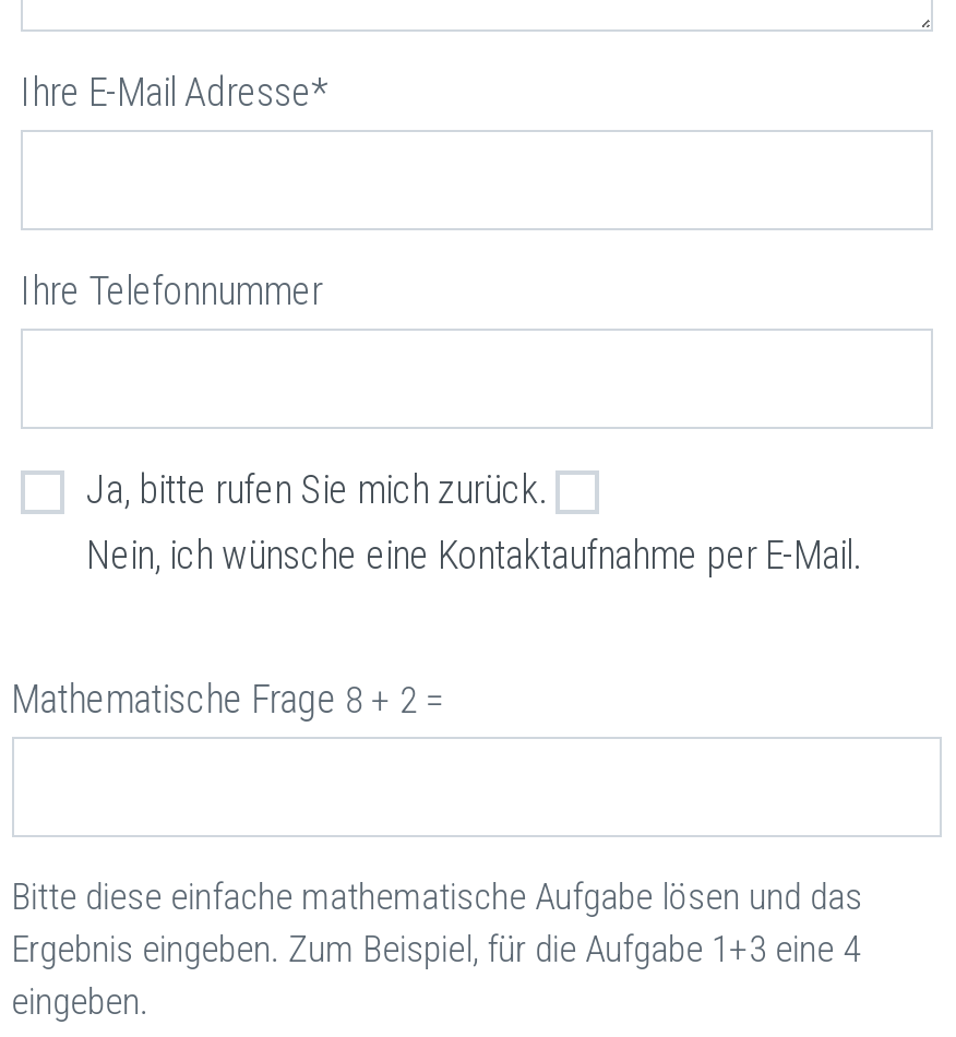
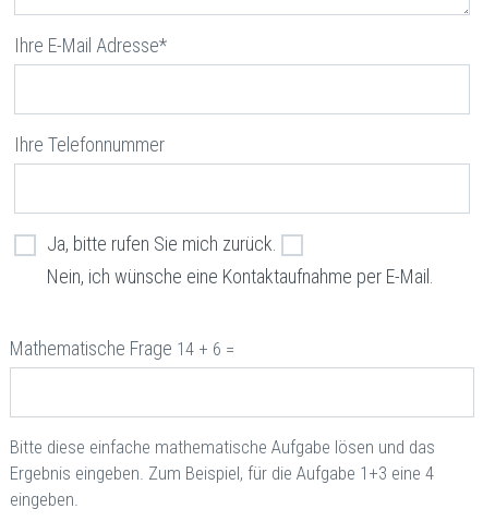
- Mathematische Frage 8 + 2 =
+ Mathematische Frage 14 + 6 =
